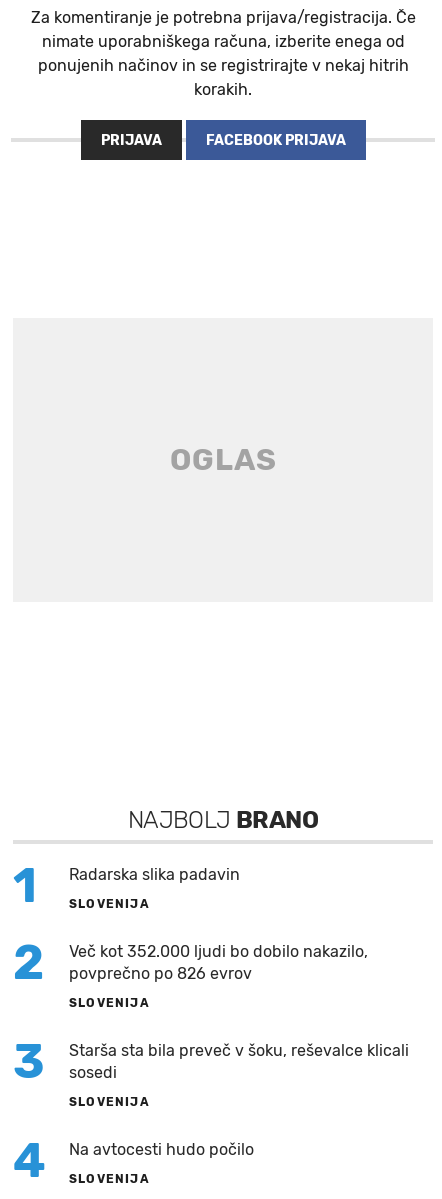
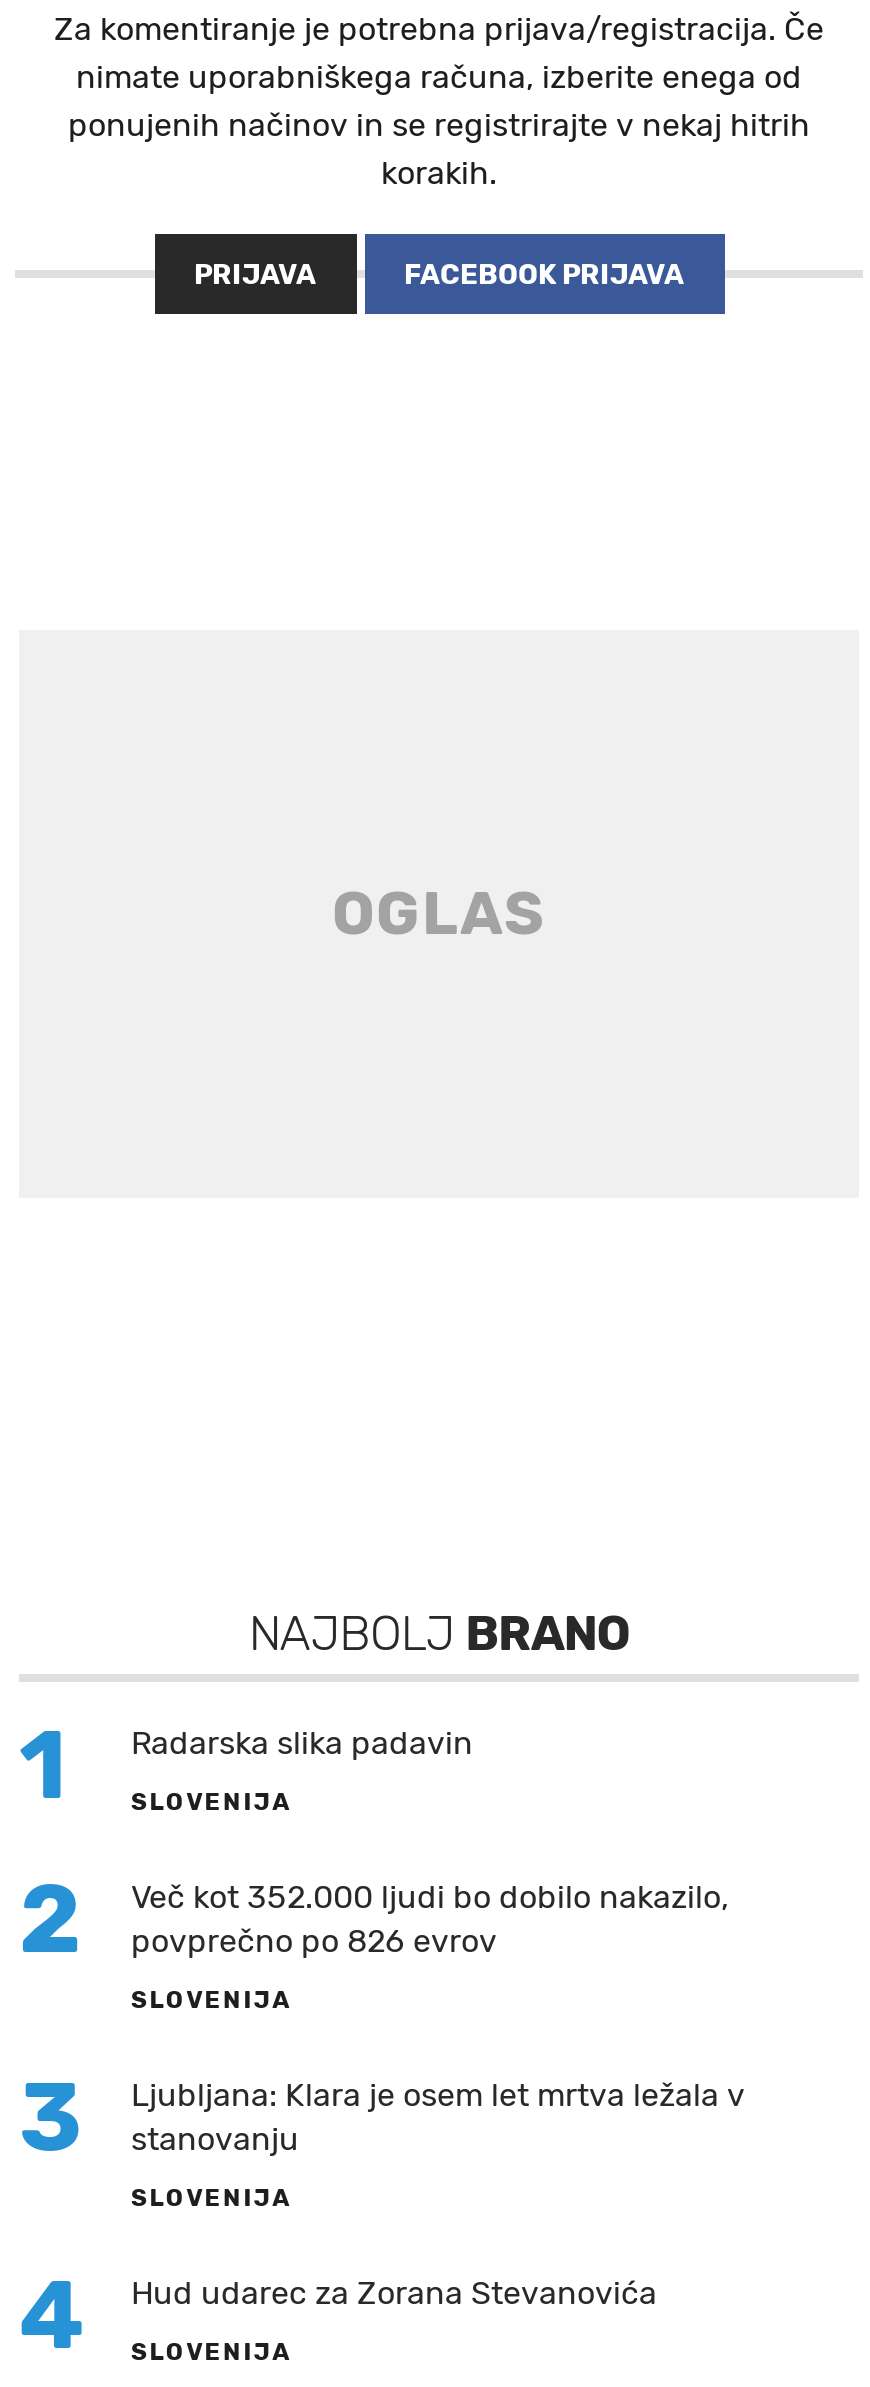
- Starša sta bila preveč v šoku, reševalce klicali
- sosedi
+ Ljubljana: Klara je osem let mrtva ležala v
+ stanovanju

- Na avtocesti hudo počilo
+ Hud udarec za Zorana Stevanovića
